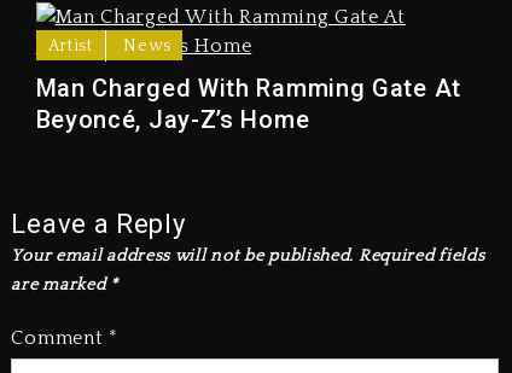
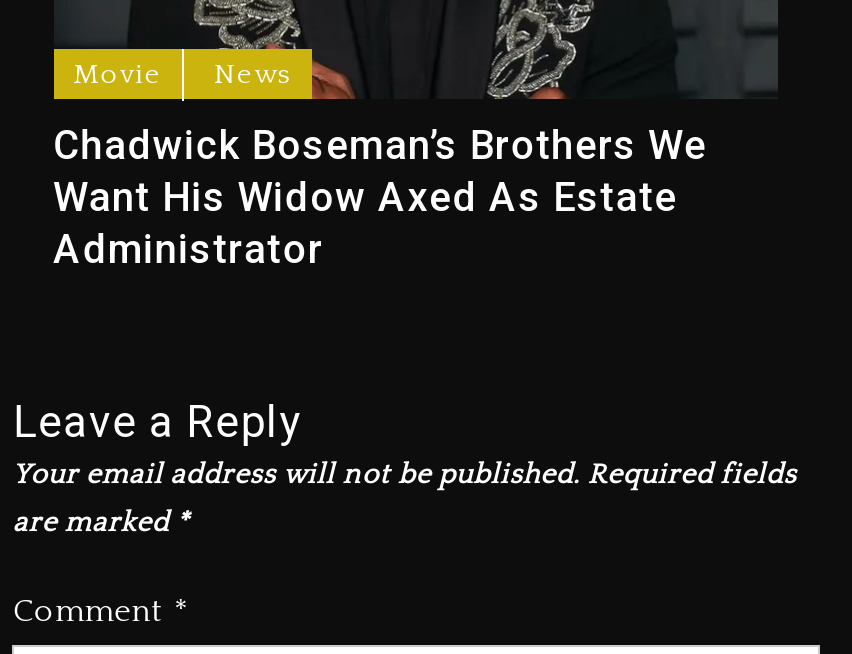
- Artist
+ Movie

- Man Charged With Ramming Gate At
- Beyoncé, Jay-Z’s Home
+ Chadwick Boseman’s Brothers We
+ Want His Widow Axed As Estate
+ Administrator
